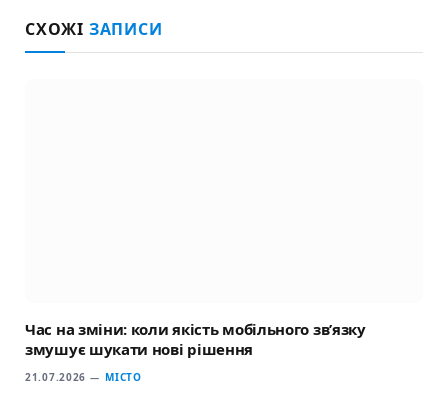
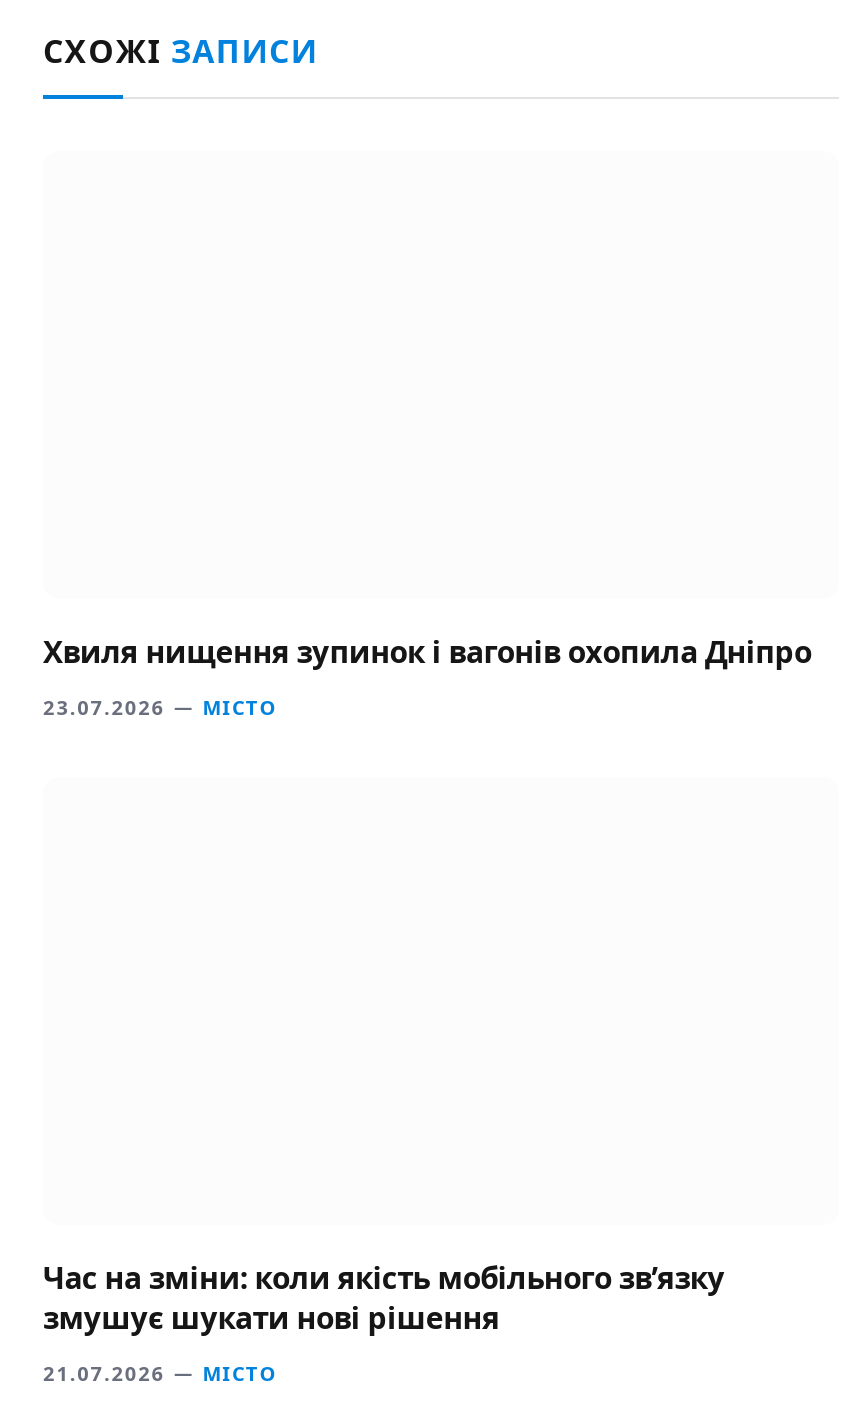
+ Хвиля нищення зупинок і вагонів охопила Дніпро
+ 23.07.2026
+ МІСТО
